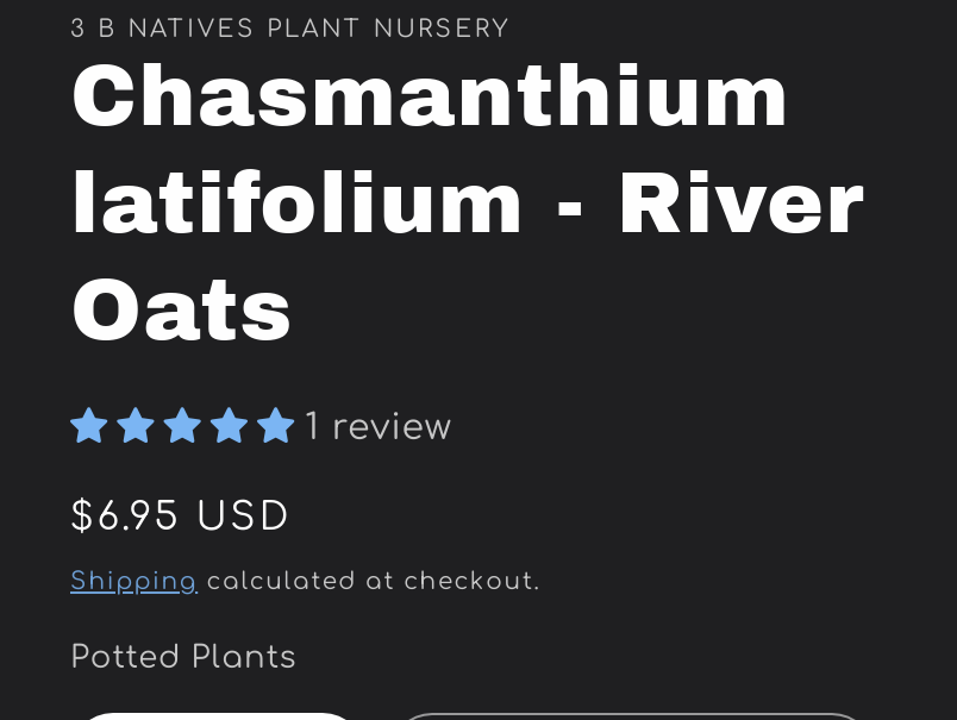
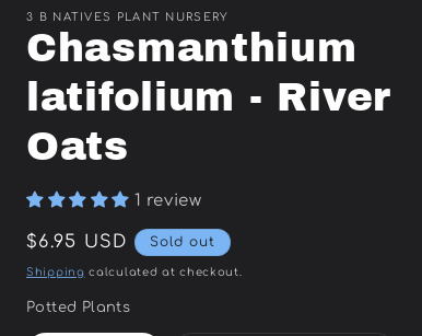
+ Sold out
